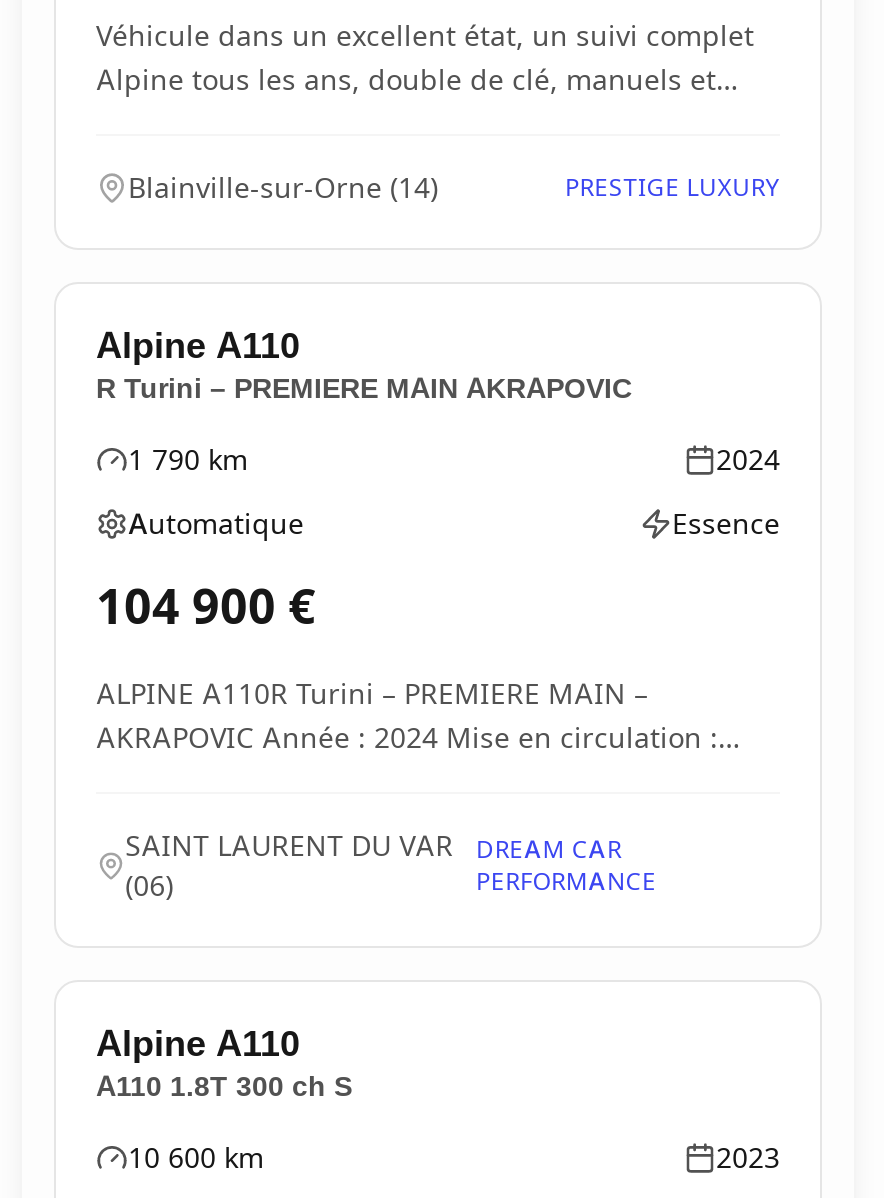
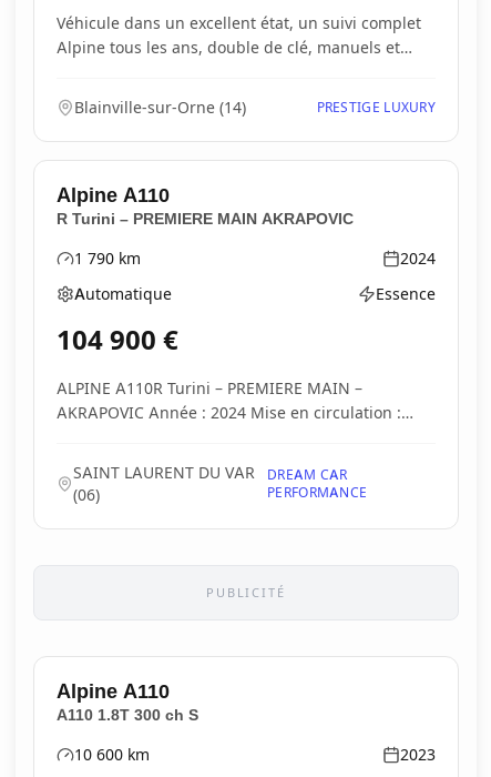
+ PUBLICITÉ
